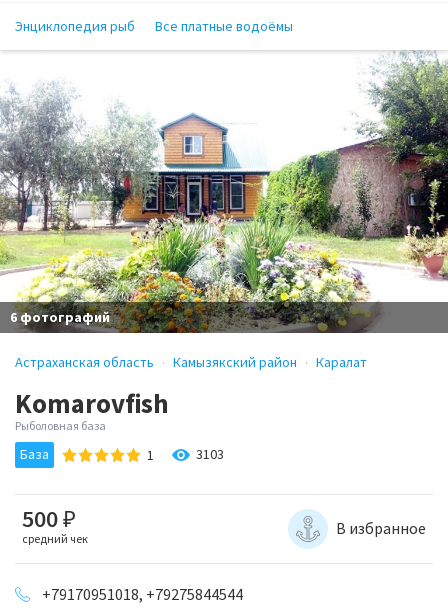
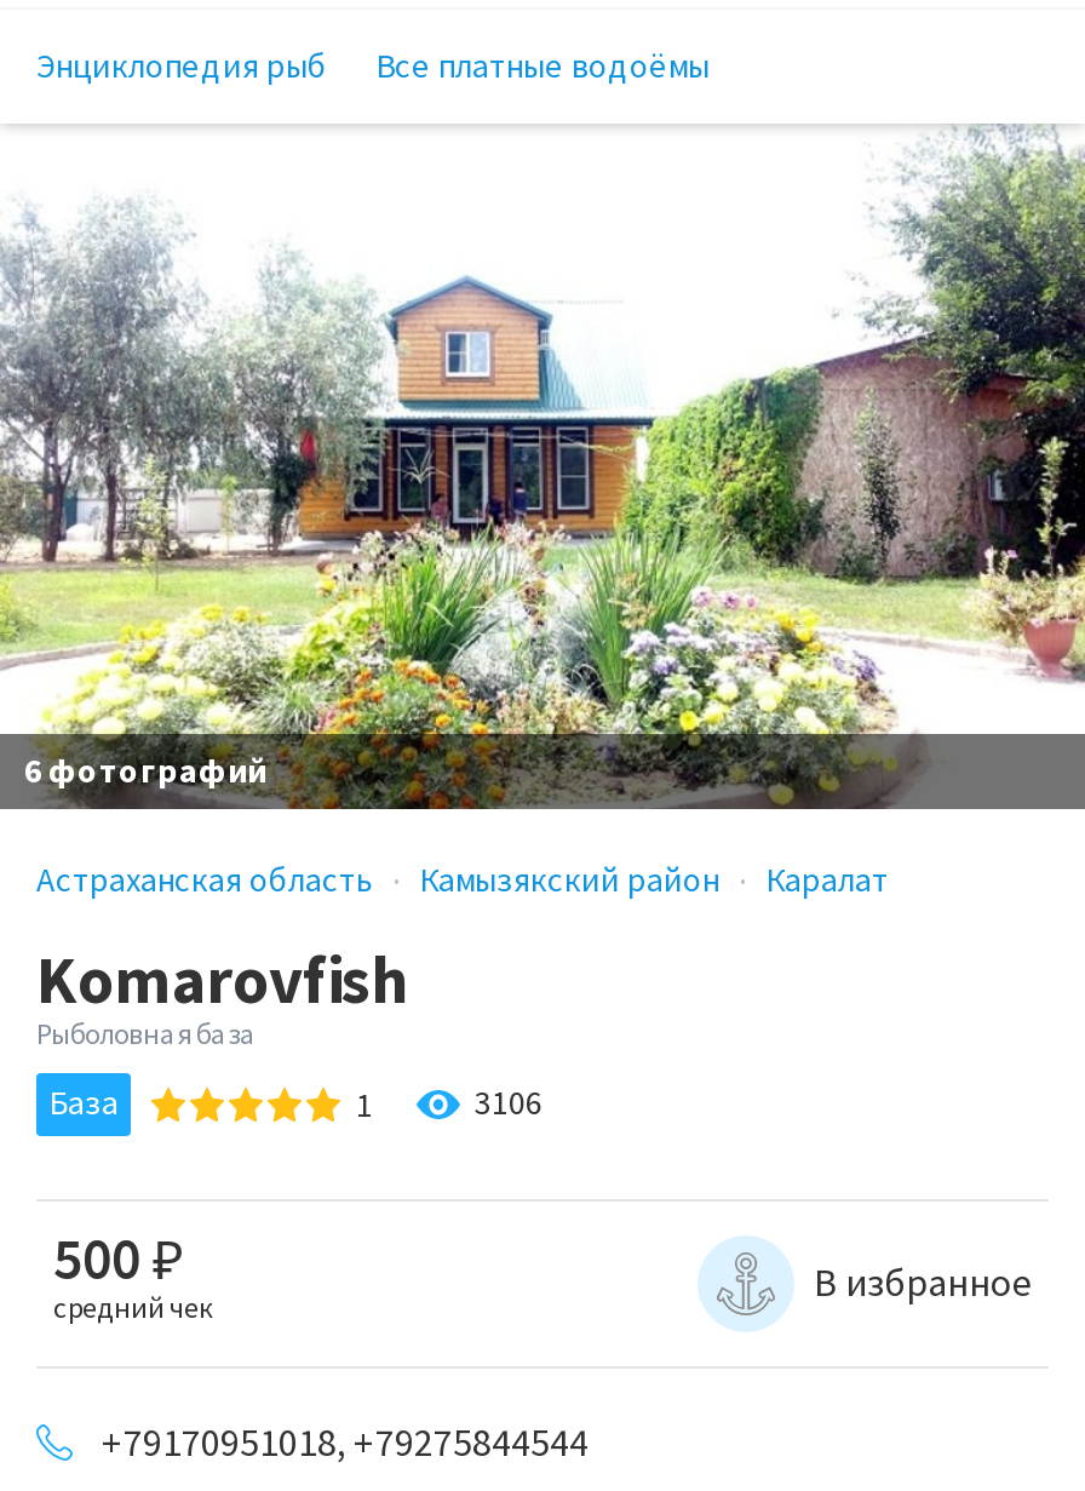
- 3103
+ 3106
